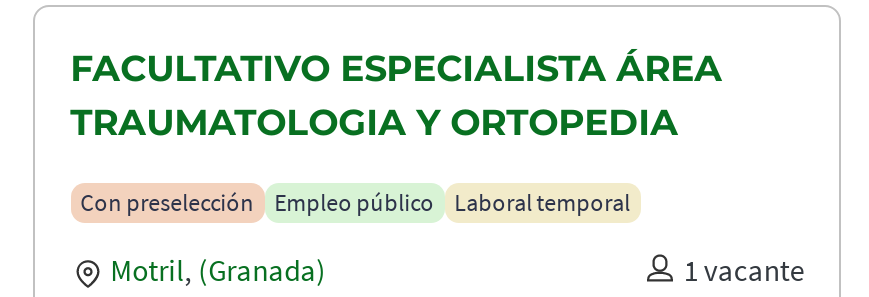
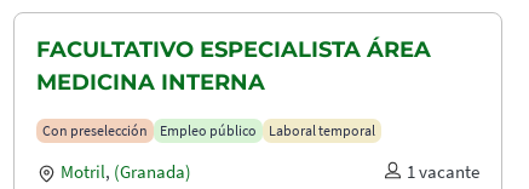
- TRAUMATOLOGIA Y ORTOPEDIA
+ MEDICINA INTERNA
